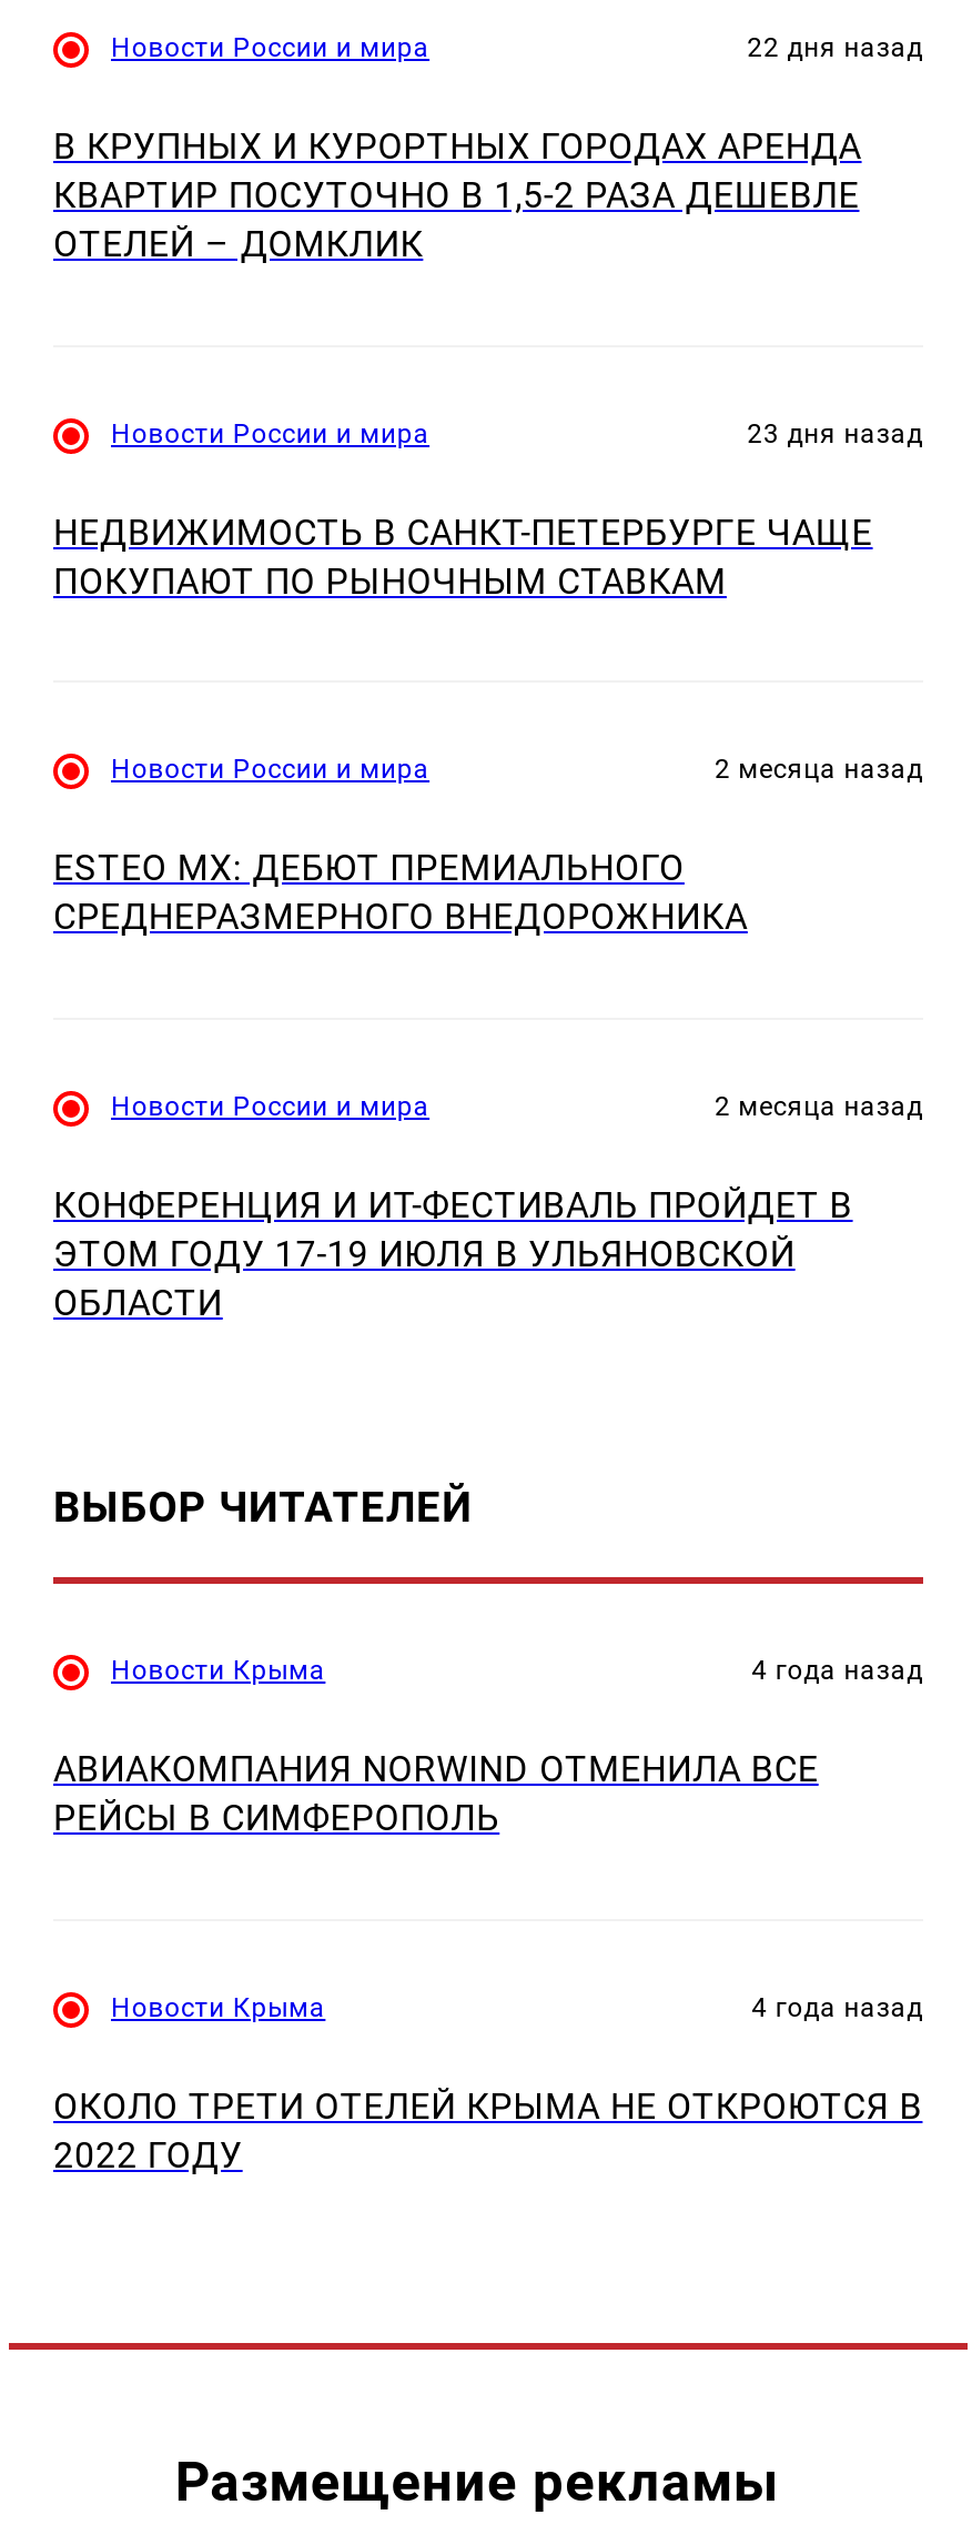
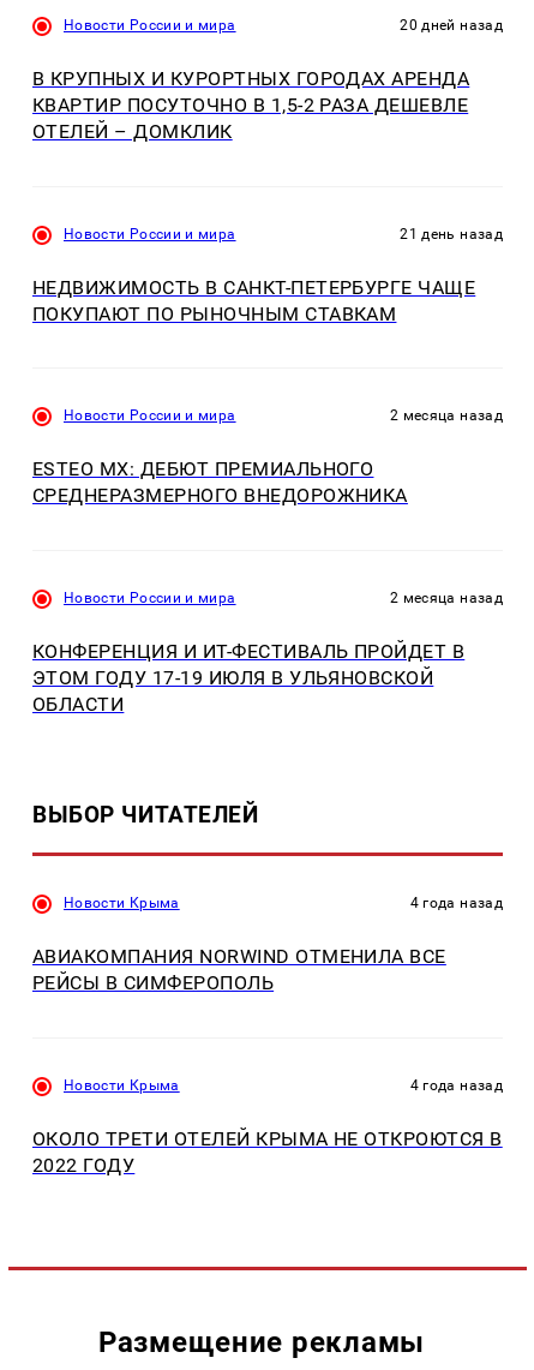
- 22 дня назад
+ 20 дней назад

- 23 дня назад
+ 21 день назад
